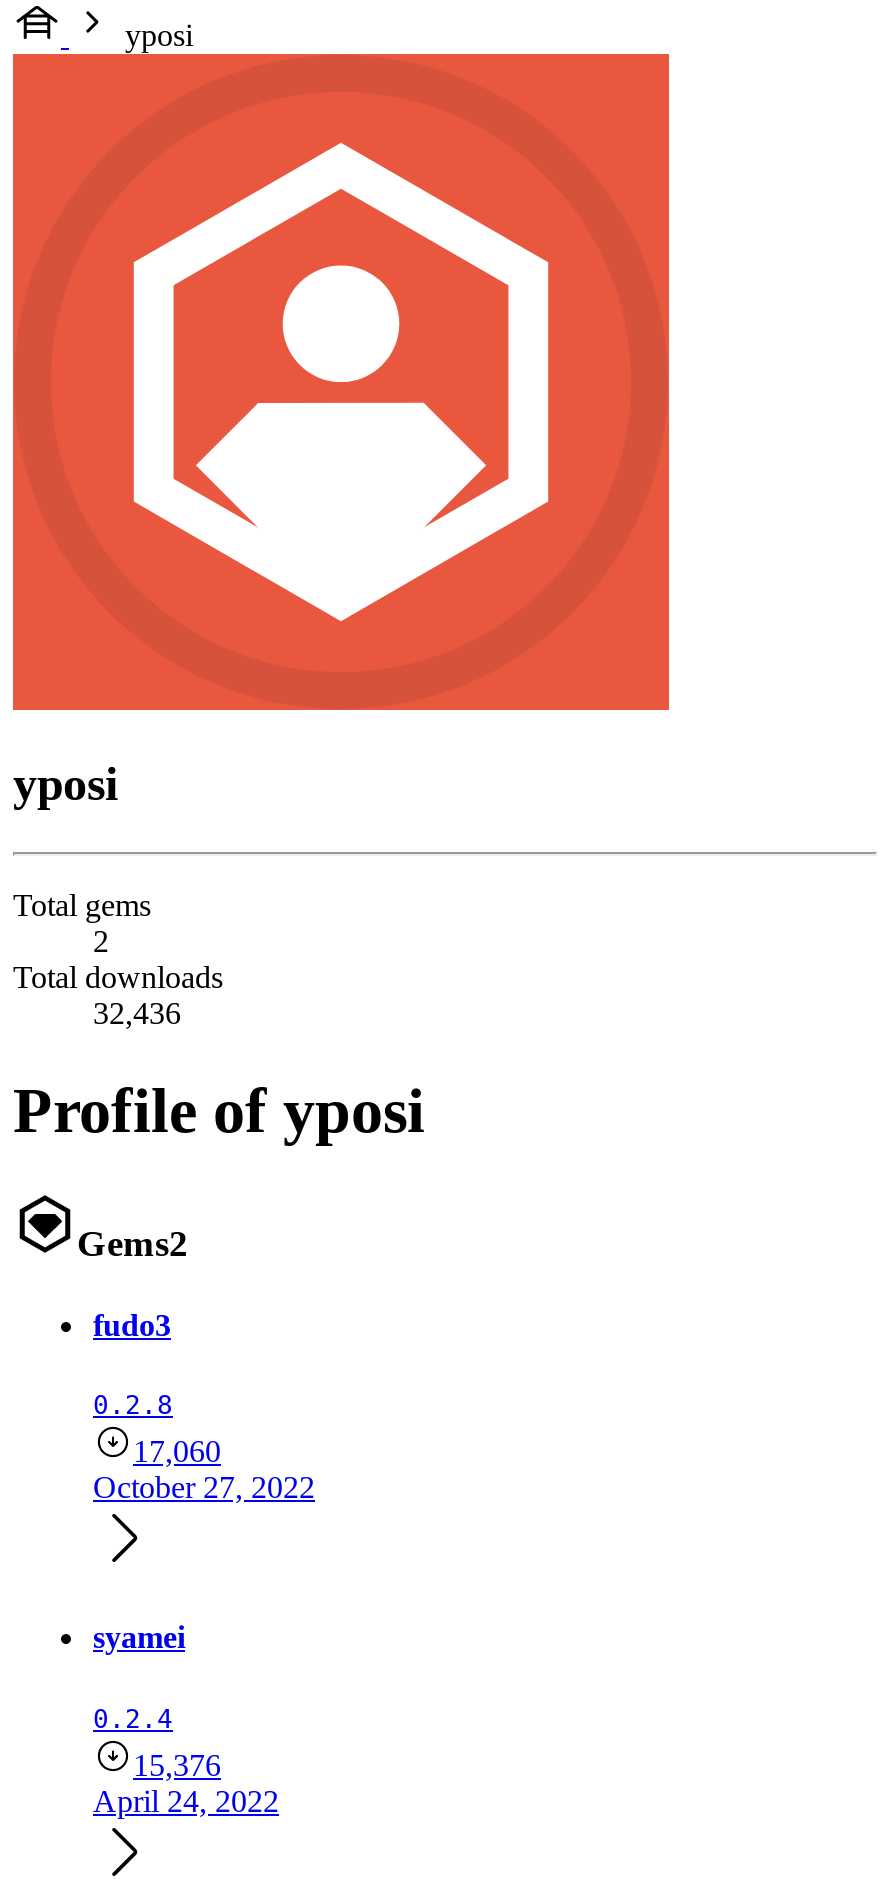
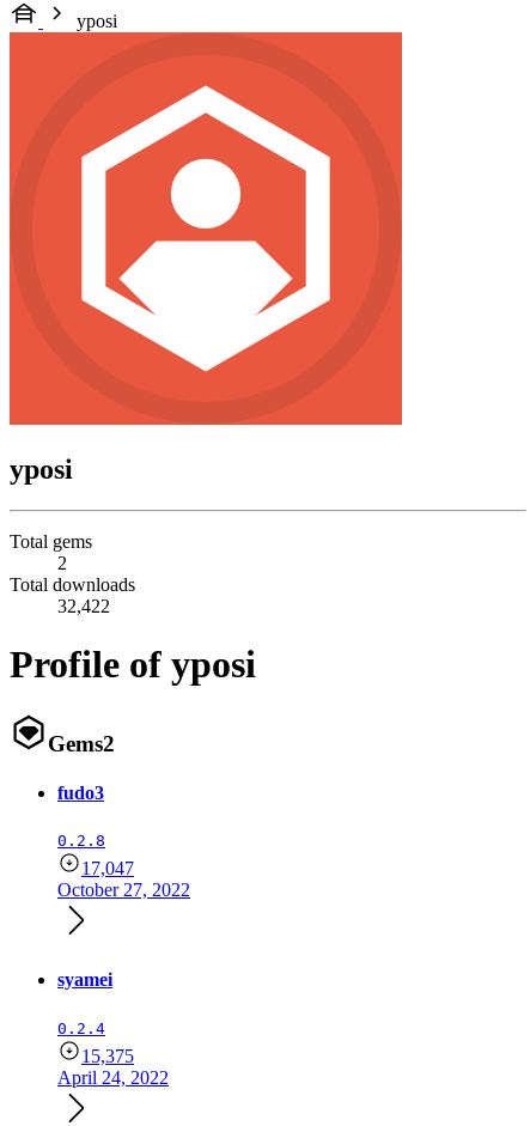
- 32,436
+ 32,422

- 17,060
+ 17,047

- 15,376
+ 15,375
